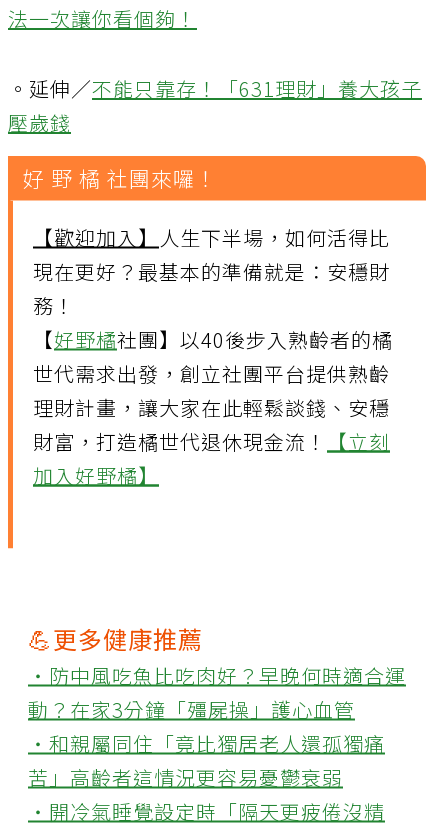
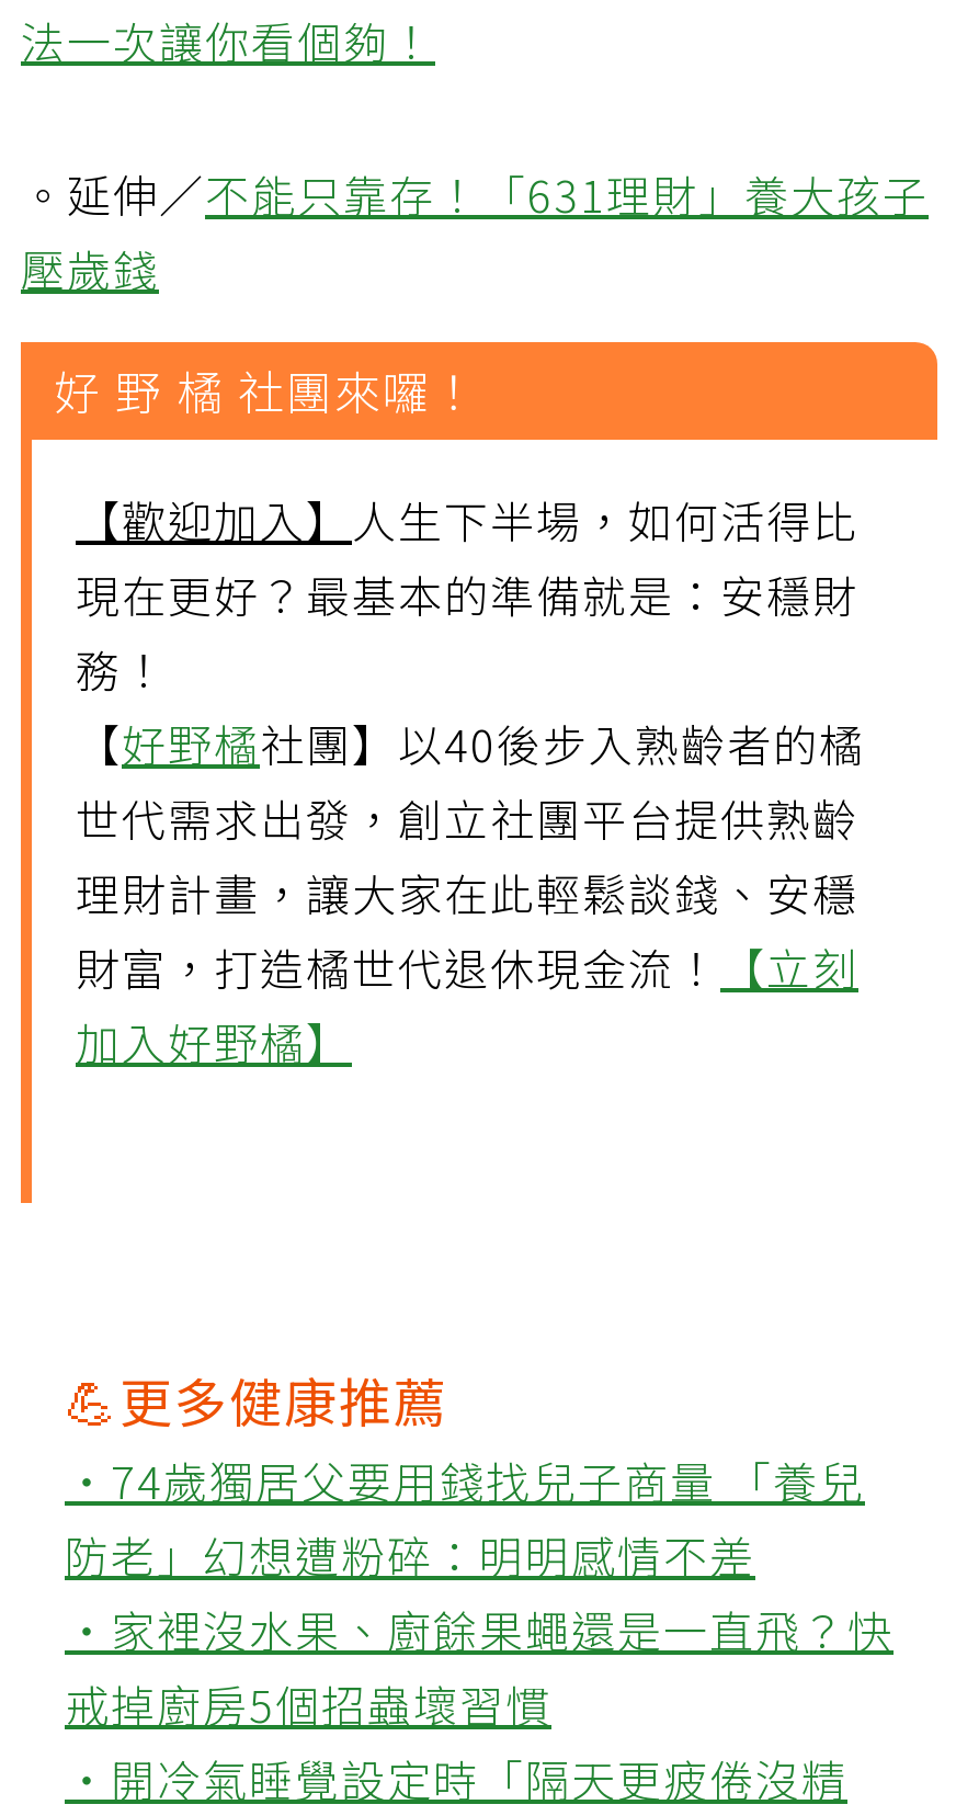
- ‧防中風吃魚比吃肉好？早晚何時適合運
- 動？在家3分鐘「殭屍操」護心血管
- ‧和親屬同住「竟比獨居老人還孤獨痛
- 苦」高齡者這情況更容易憂鬱衰弱
+ ‧74歲獨居父要用錢找兒子商量 「養兒
+ 防老」幻想遭粉碎：明明感情不差
+ ‧家裡沒水果、廚餘果蠅還是一直飛？快
+ 戒掉廚房5個招蟲壞習慣
